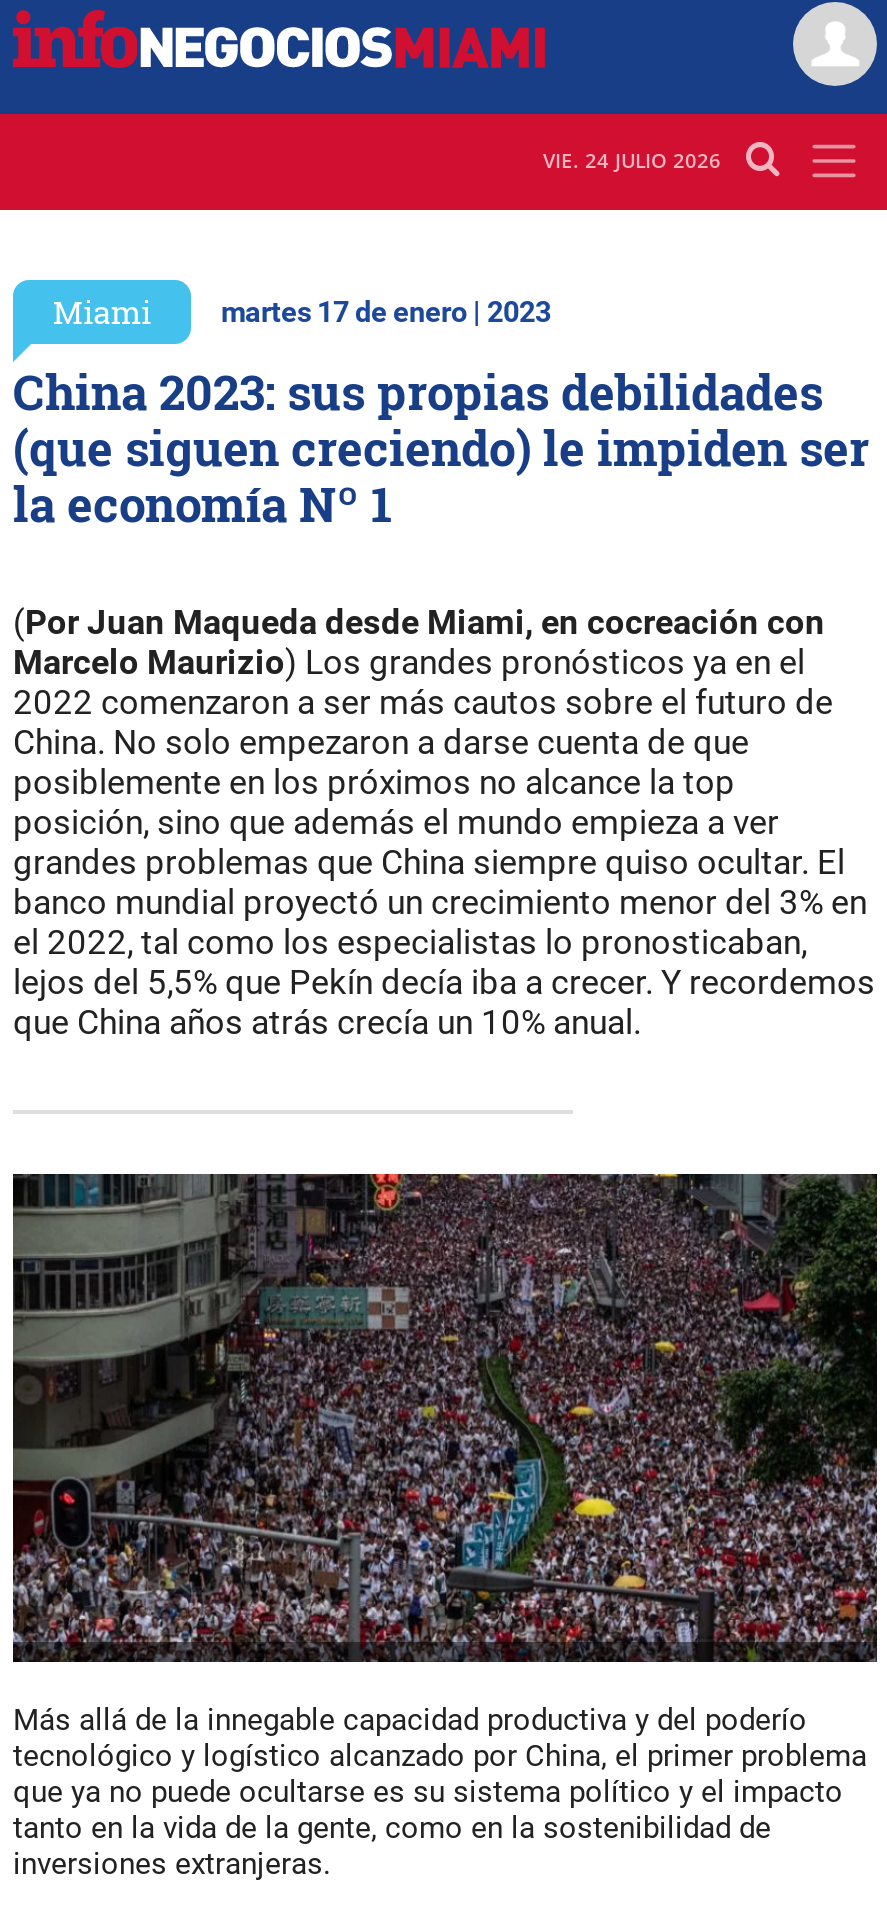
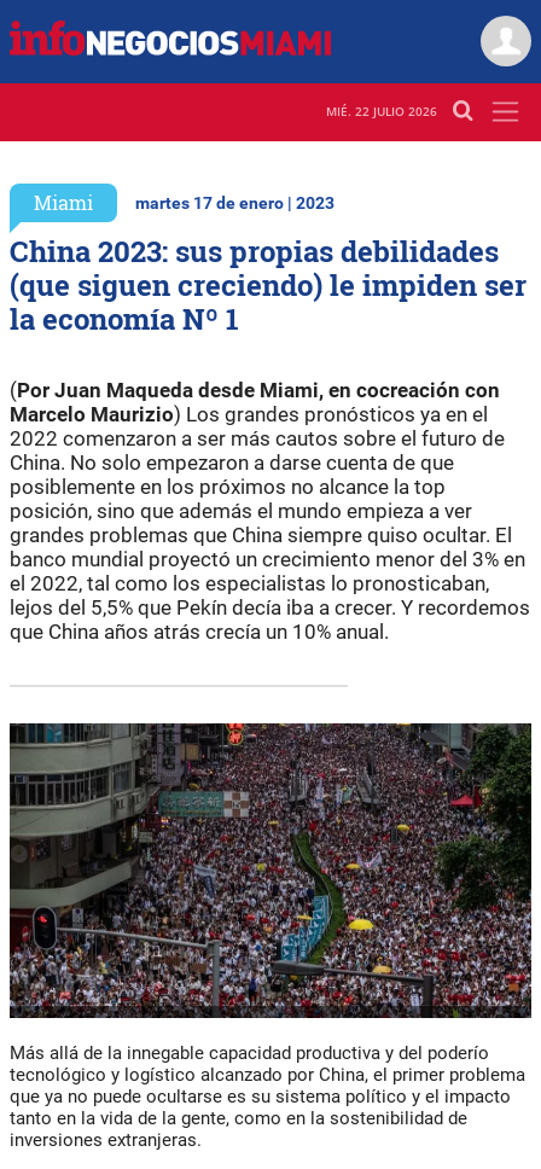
- VIE. 24 JULIO 2026
+ MIÉ. 22 JULIO 2026
